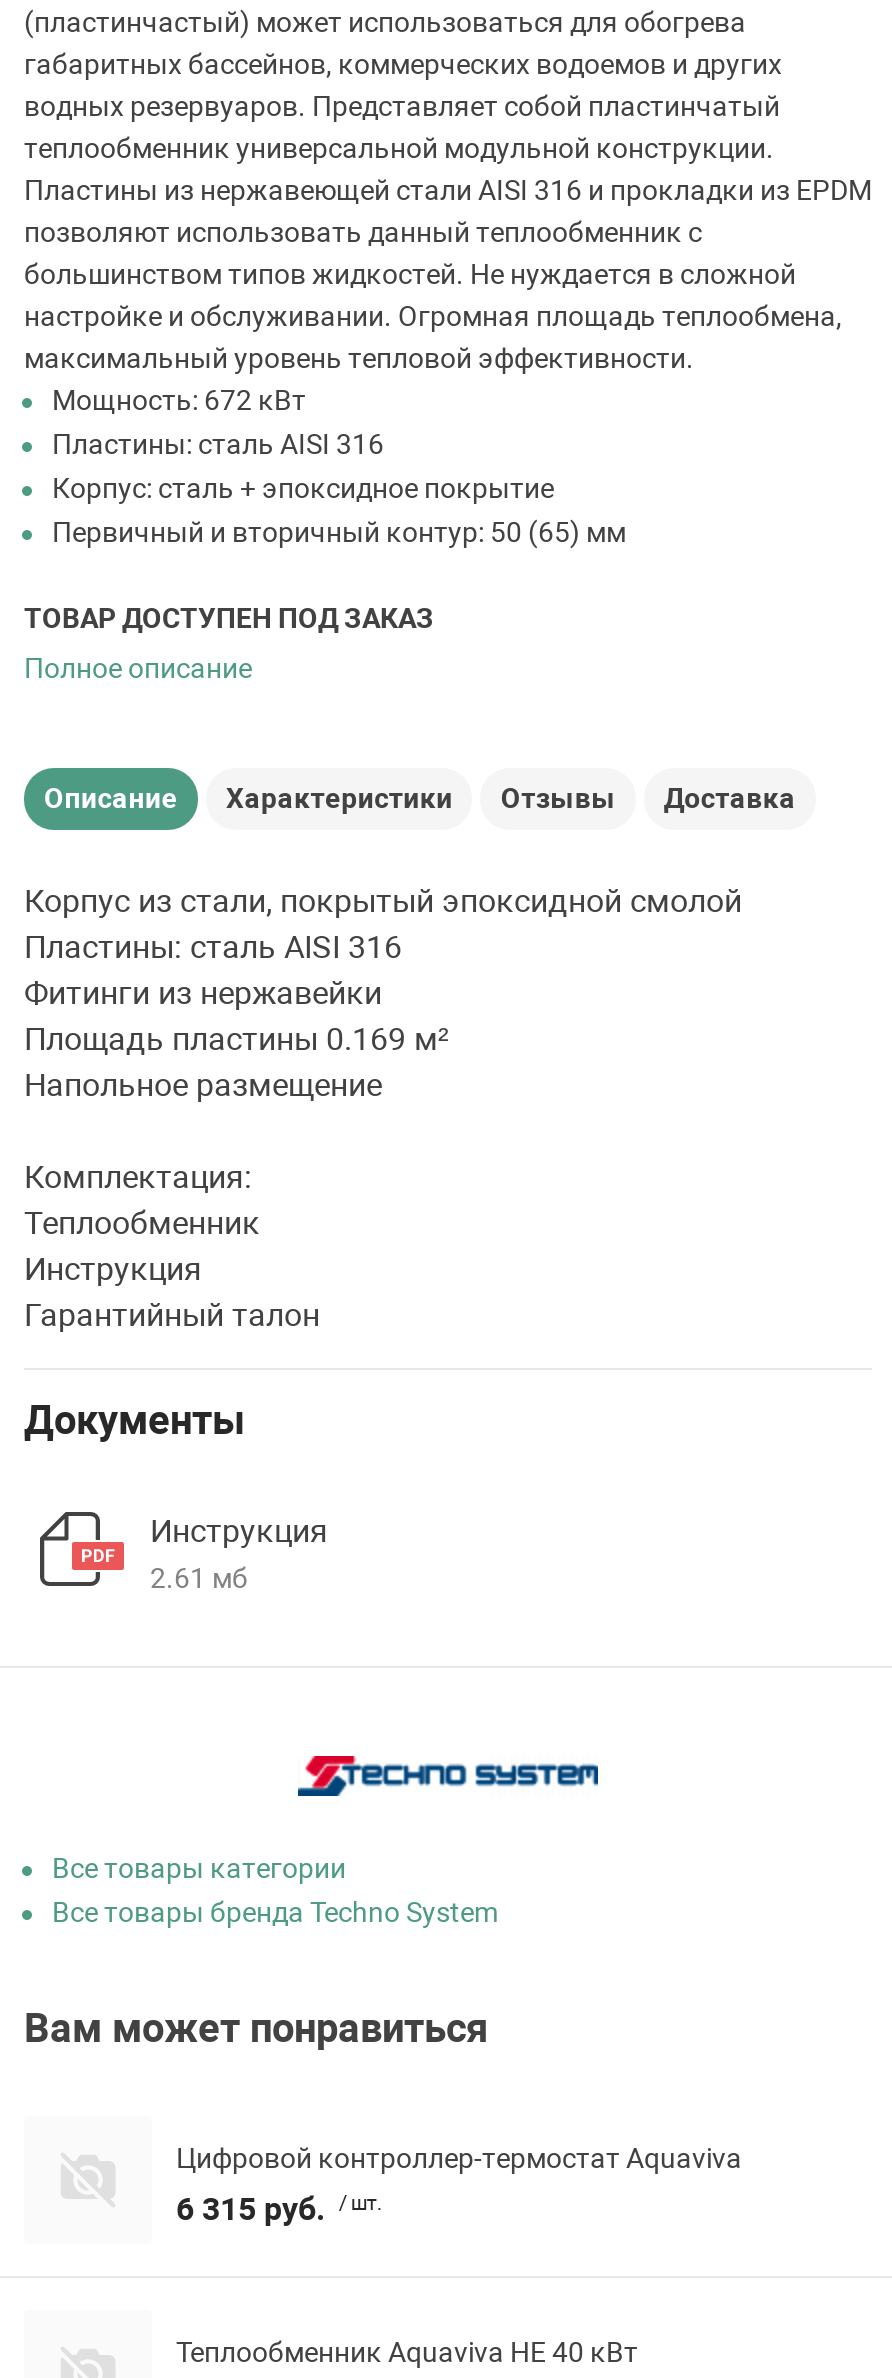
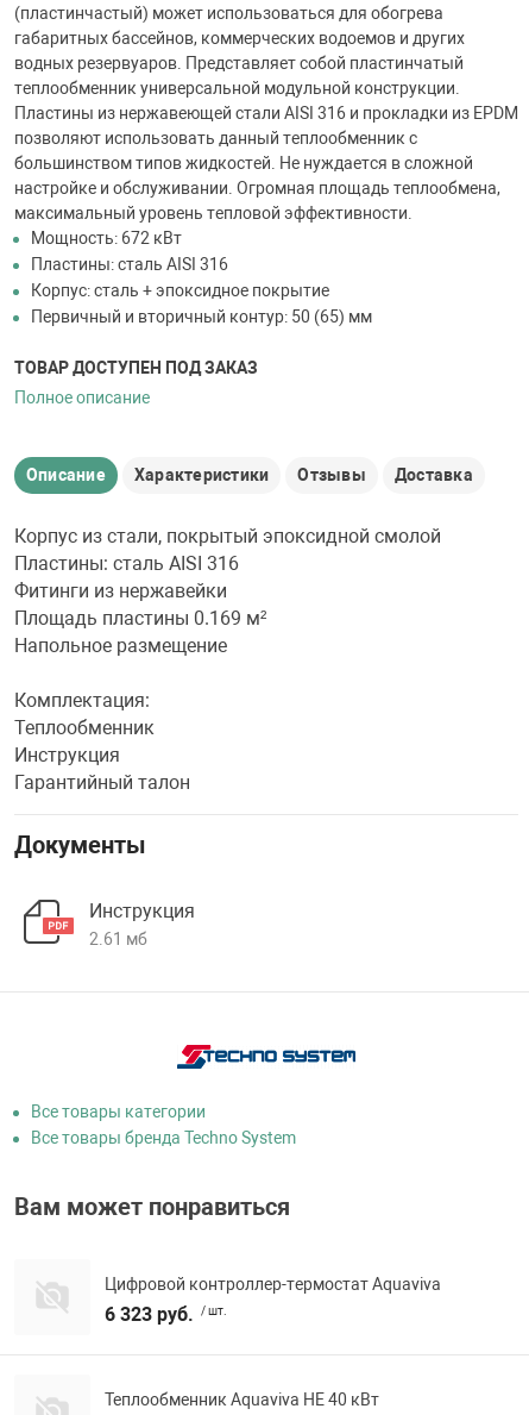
- 6 315 руб. / шт.
+ 6 323 руб. / шт.
